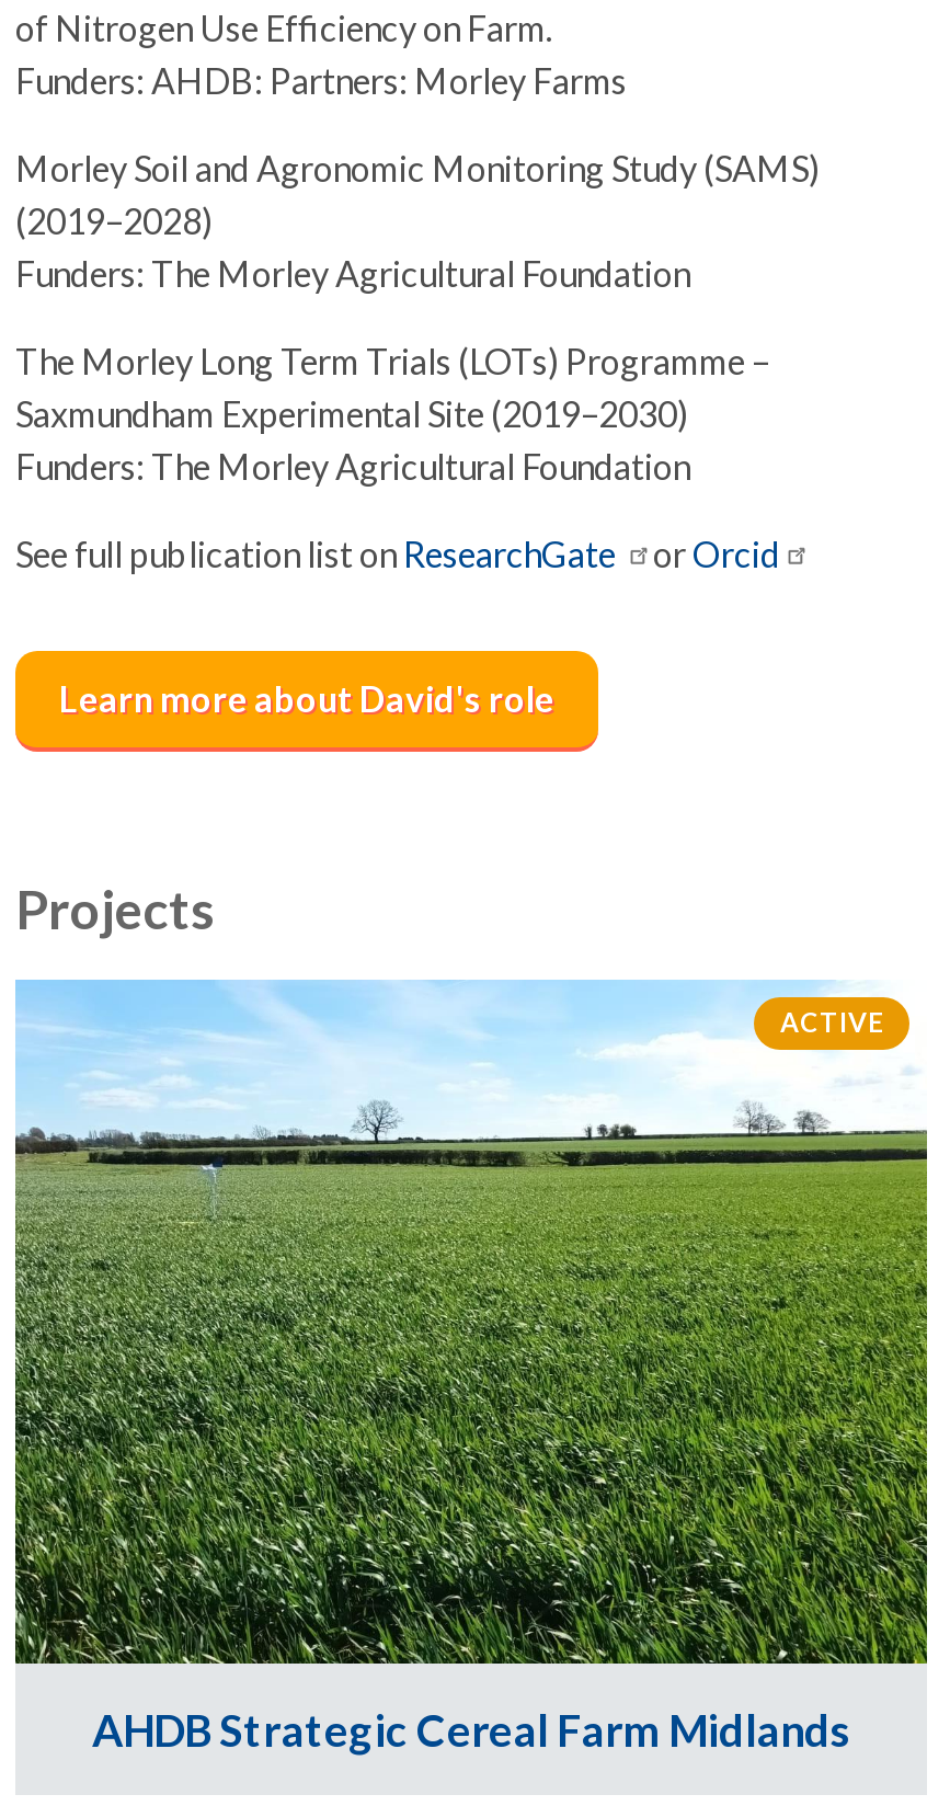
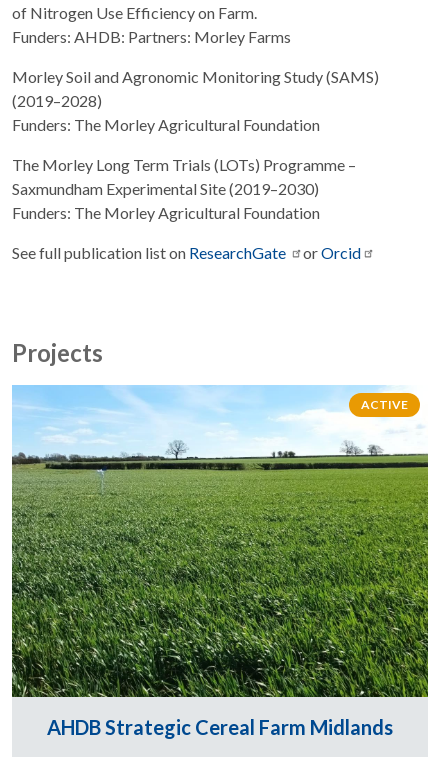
- Learn more about David's role
